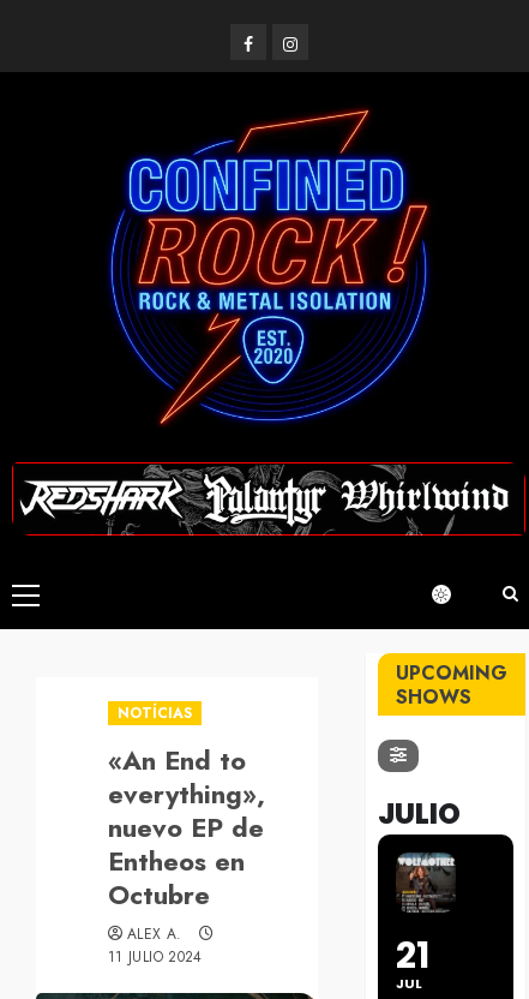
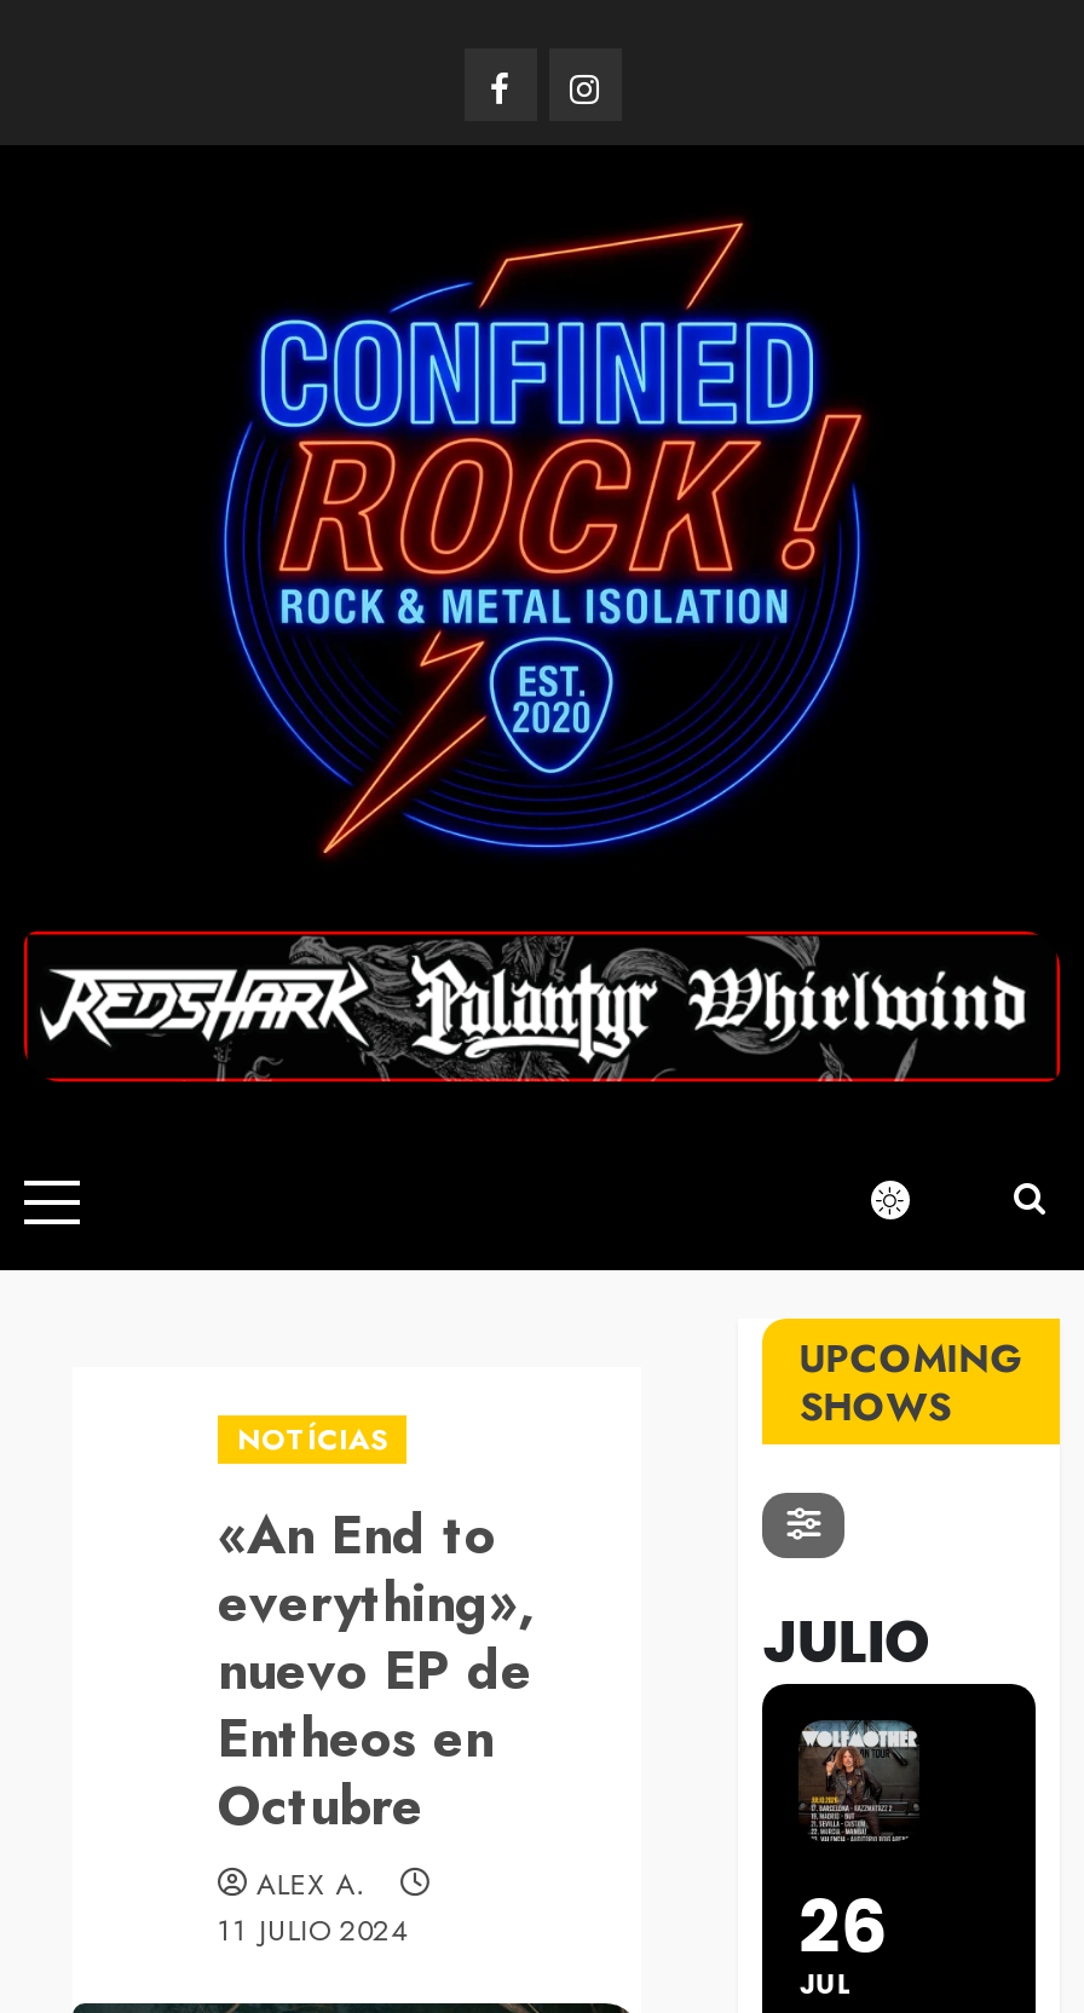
- 21
+ 26
